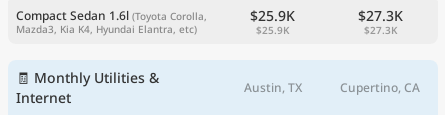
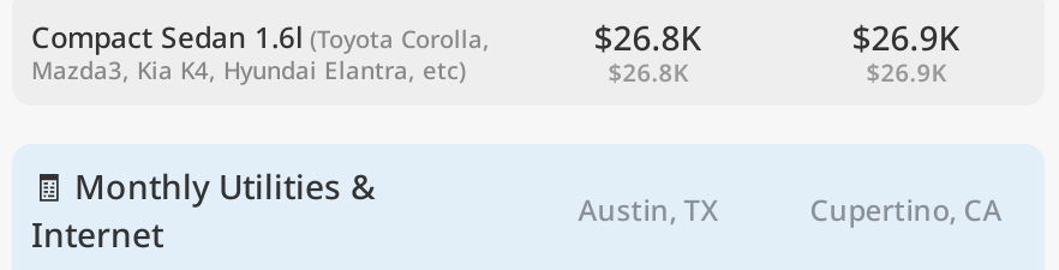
- $25.9K
- $25.9K
+ $26.8K
+ $26.8K

- $27.3K
- $27.3K
+ $26.9K
+ $26.9K
